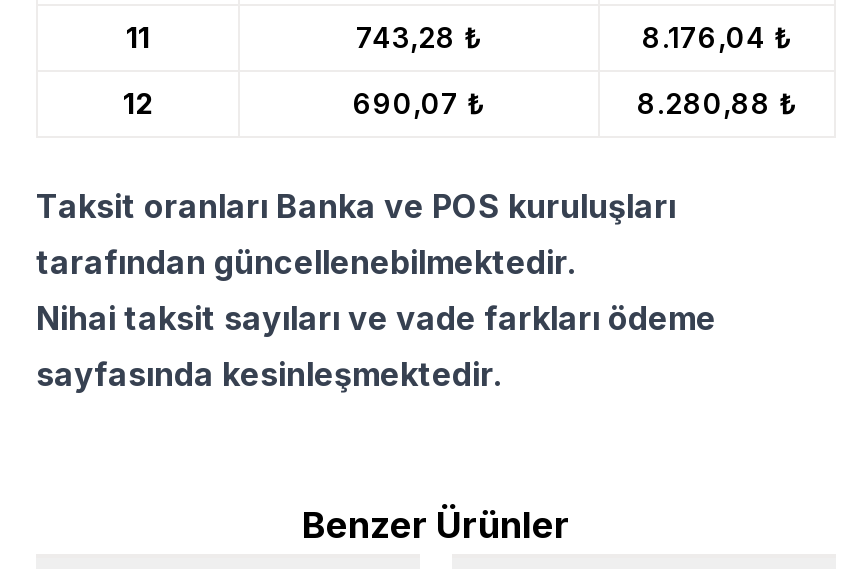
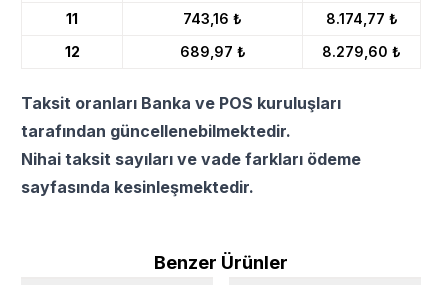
- 743,28 ₺
+ 743,16 ₺

- 8.176,04 ₺
+ 8.174,77 ₺

- 690,07 ₺
+ 689,97 ₺

- 8.280,88 ₺
+ 8.279,60 ₺
